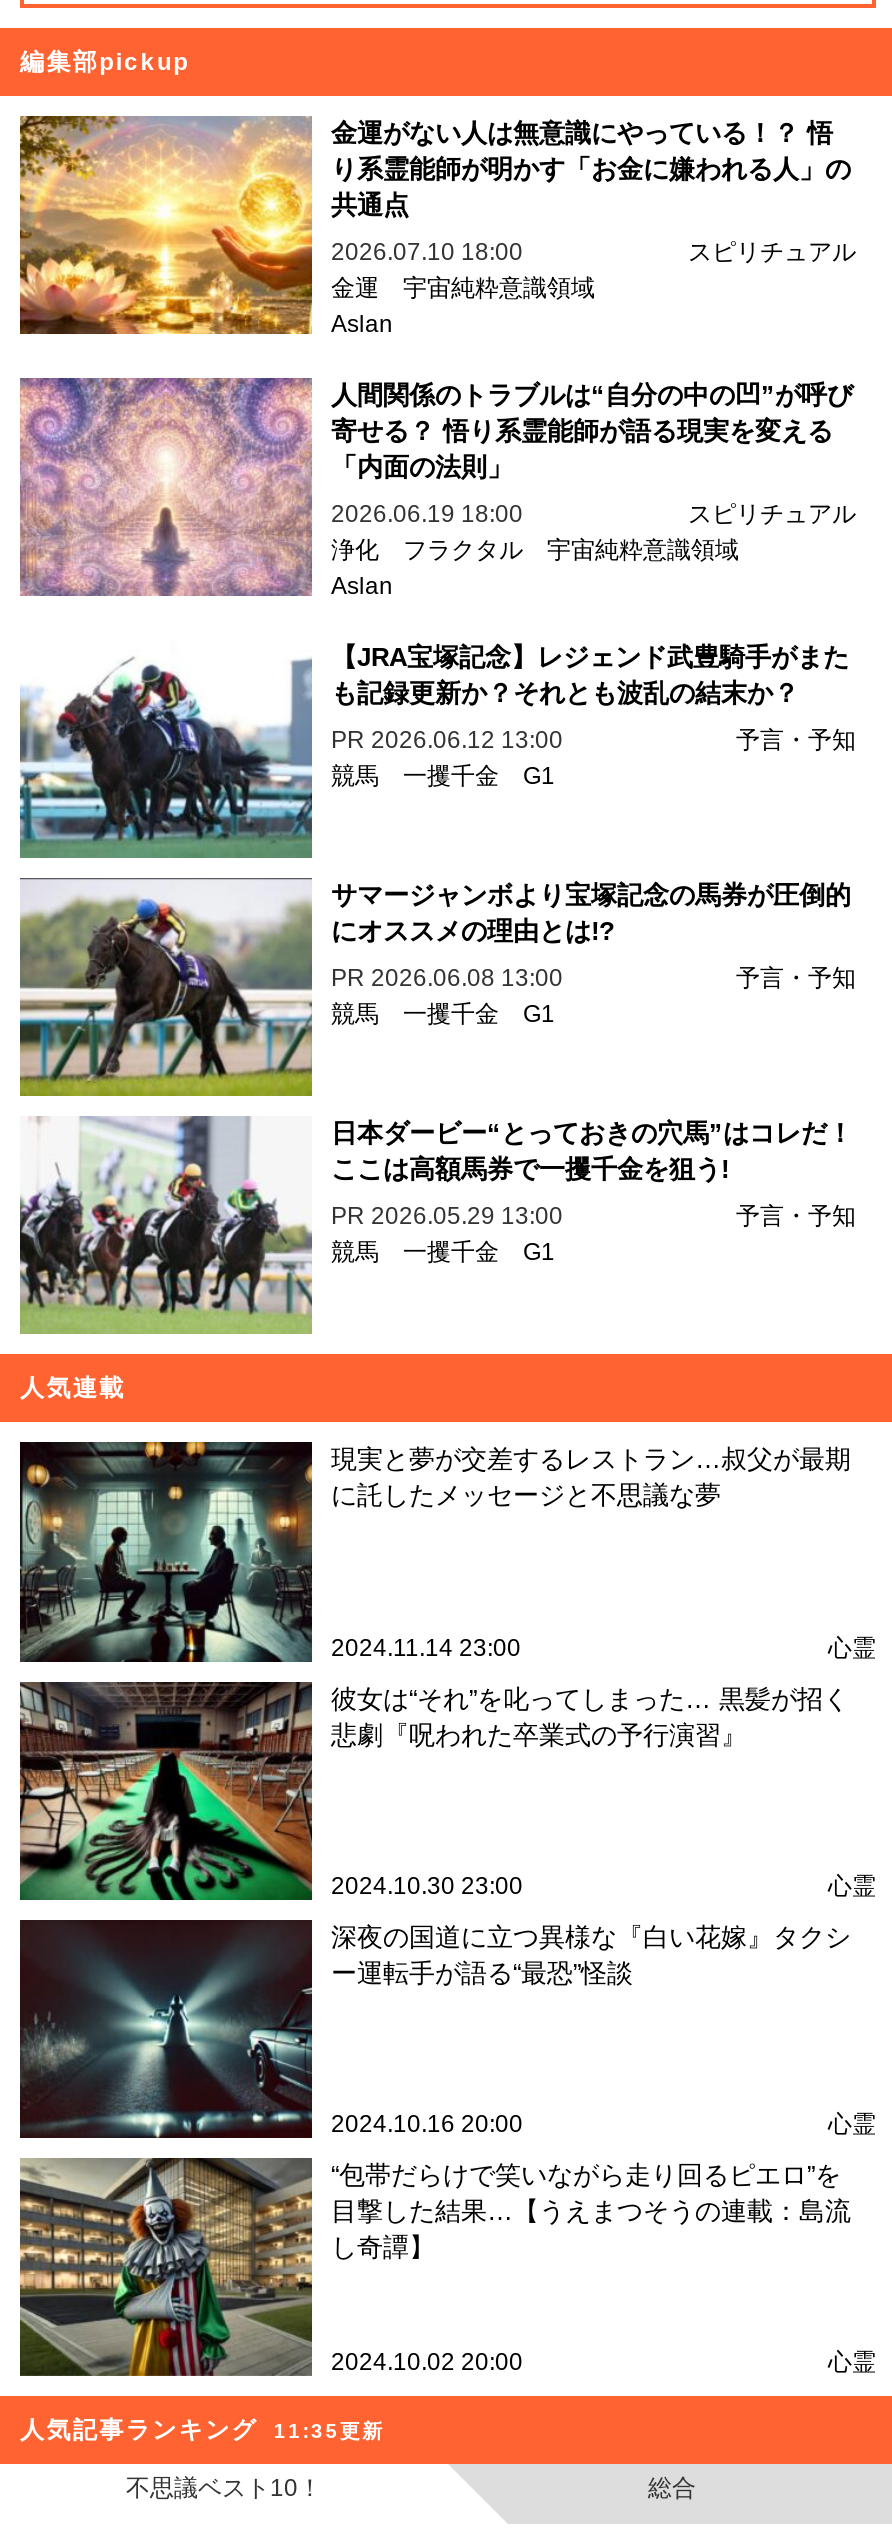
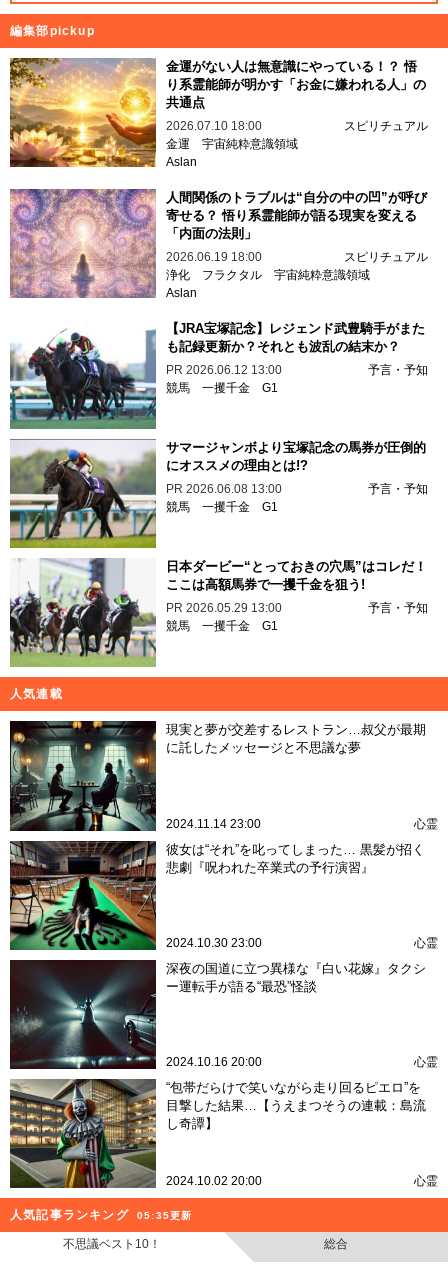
- 人気記事ランキング 11:35更新
+ 人気記事ランキング 05:35更新
